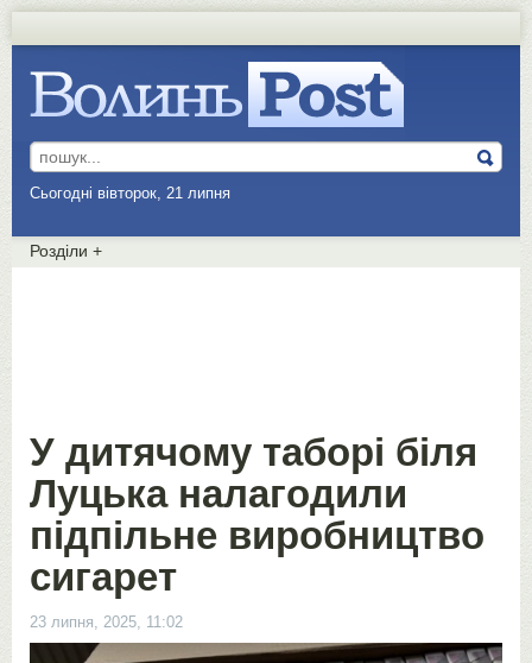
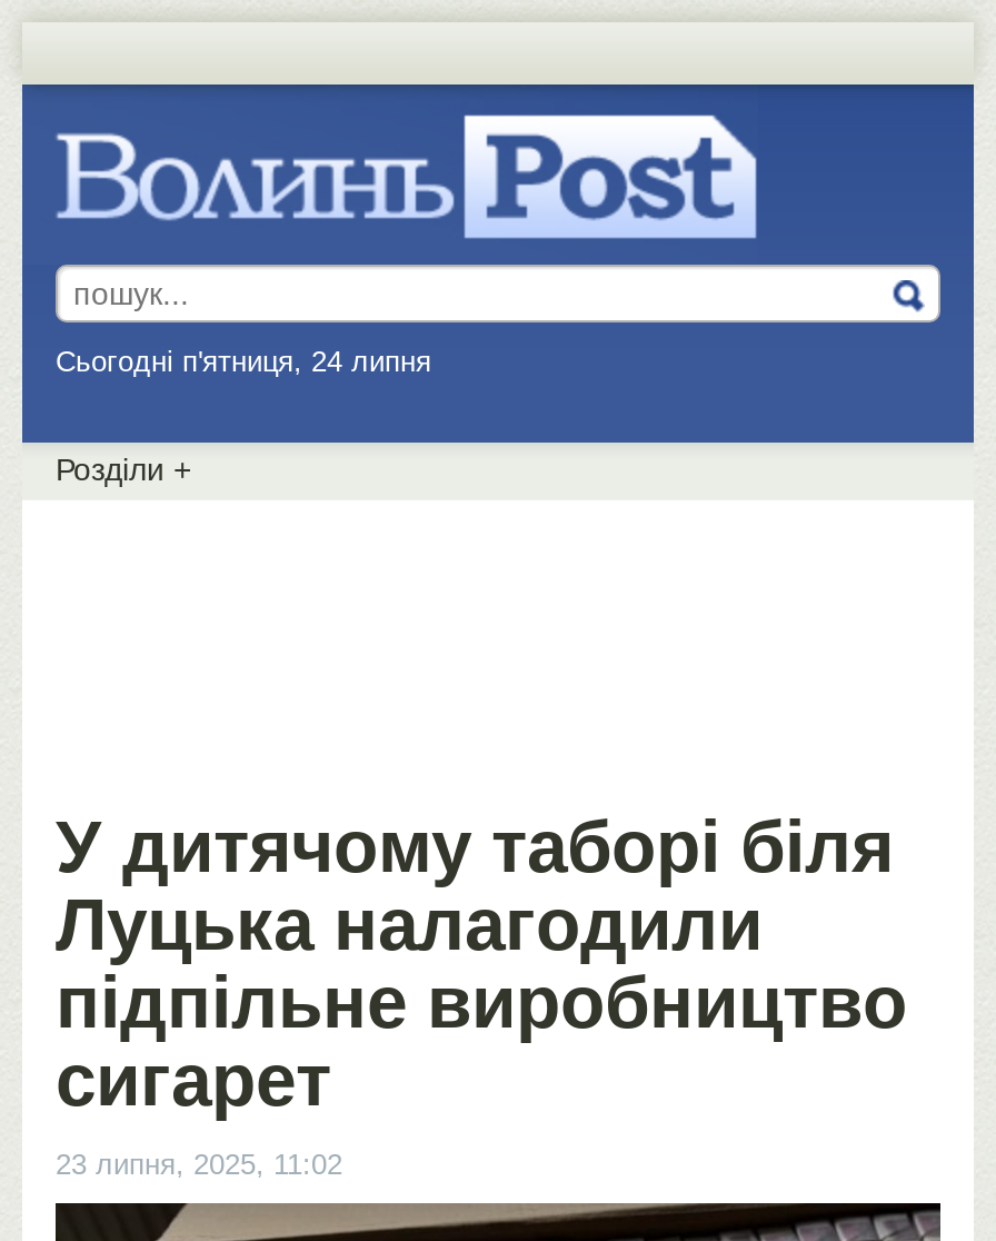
- Сьогодні вівторок, 21 липня
+ Сьогодні п'ятниця, 24 липня
